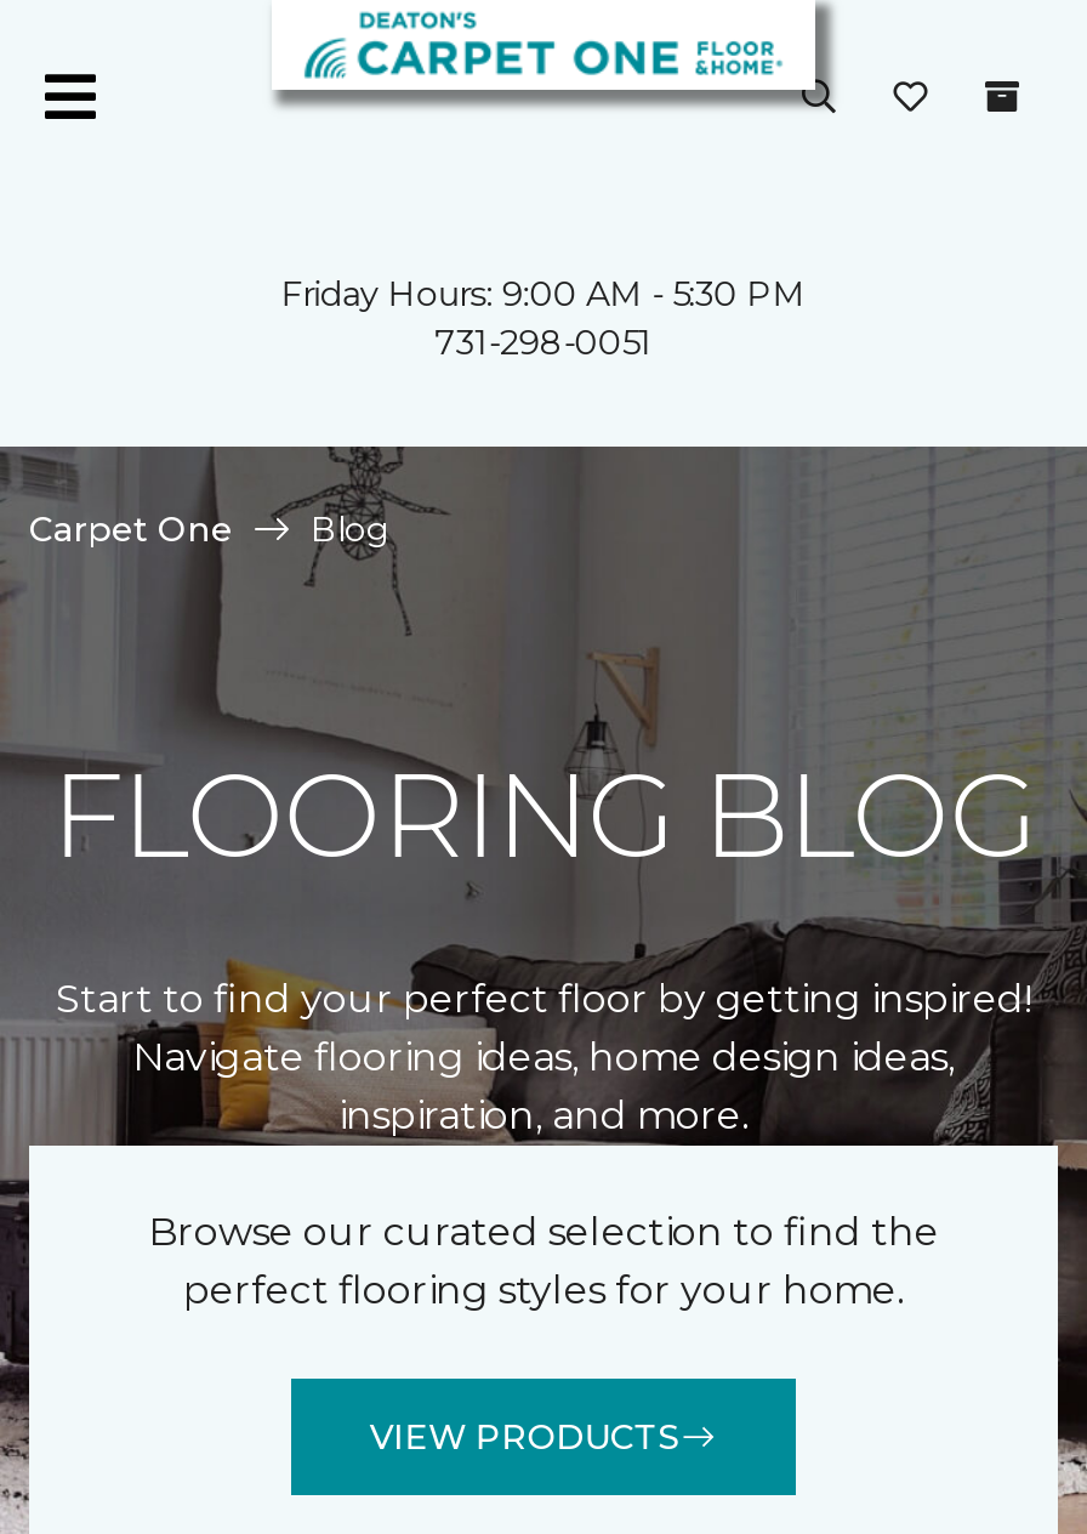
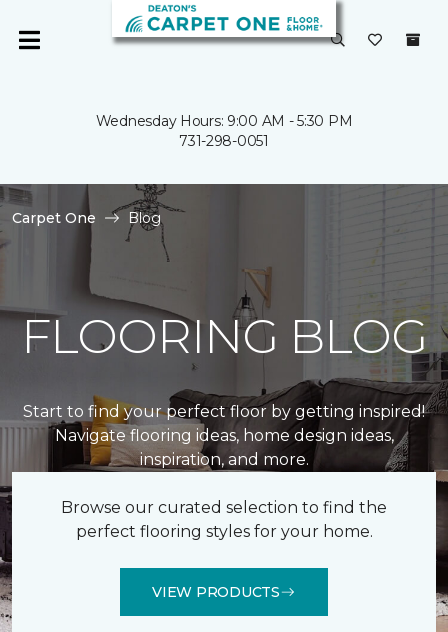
- Friday Hours: 9:00 AM - 5:30 PM
+ Wednesday Hours: 9:00 AM - 5:30 PM
